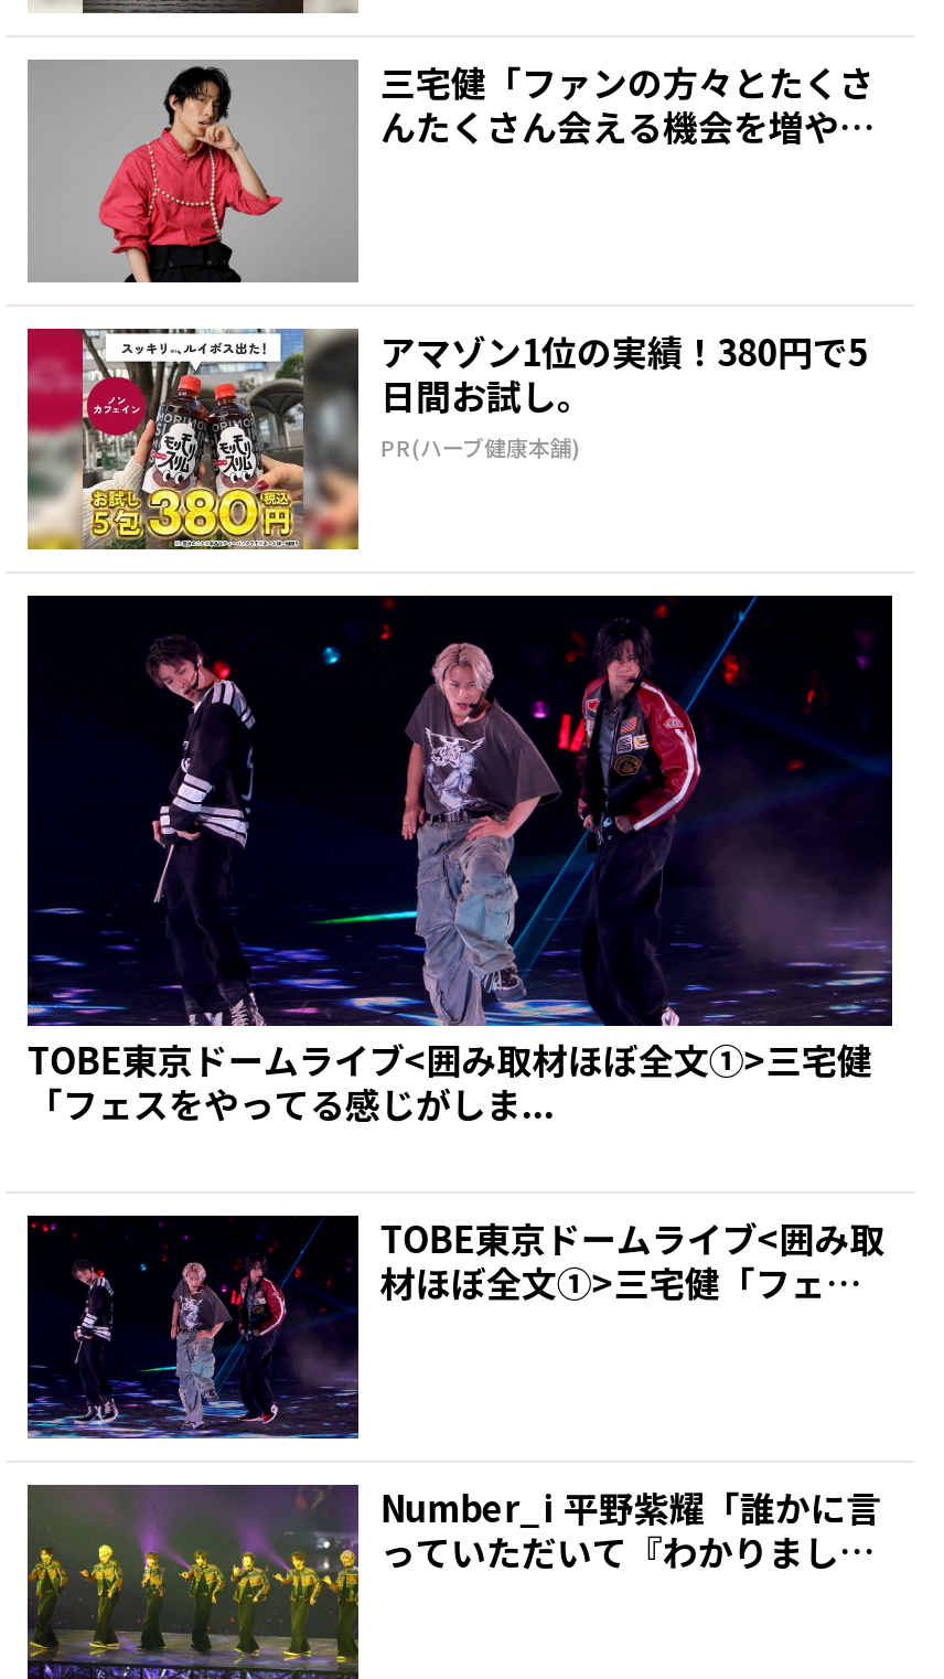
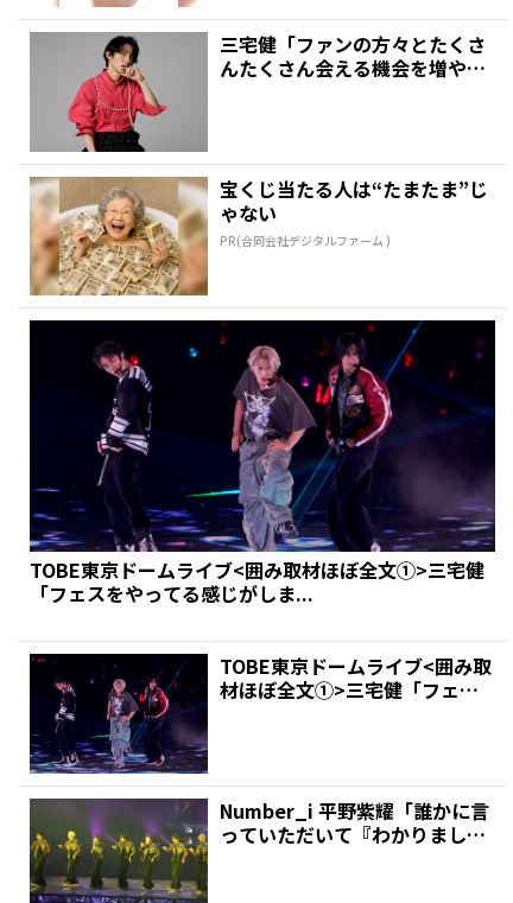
- [image]
- アマゾン1位の実績！380円で5
- 日間お試し。
- PR(ハーブ健康本舗)
+ [image]
+ 宝くじ当たる人は“たまたま”じ
+ ゃない
+ PR(合同会社デジタルファーム )
